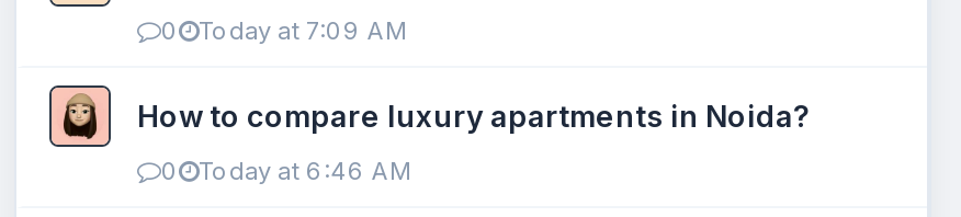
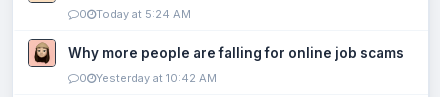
- 0 Today at 7:09 AM
+ 0 Today at 5:24 AM

- How to compare luxury apartments in Noida?
+ Why more people are falling for online job scams

- Today at 6:46 AM
+ Yesterday at 10:42 AM
